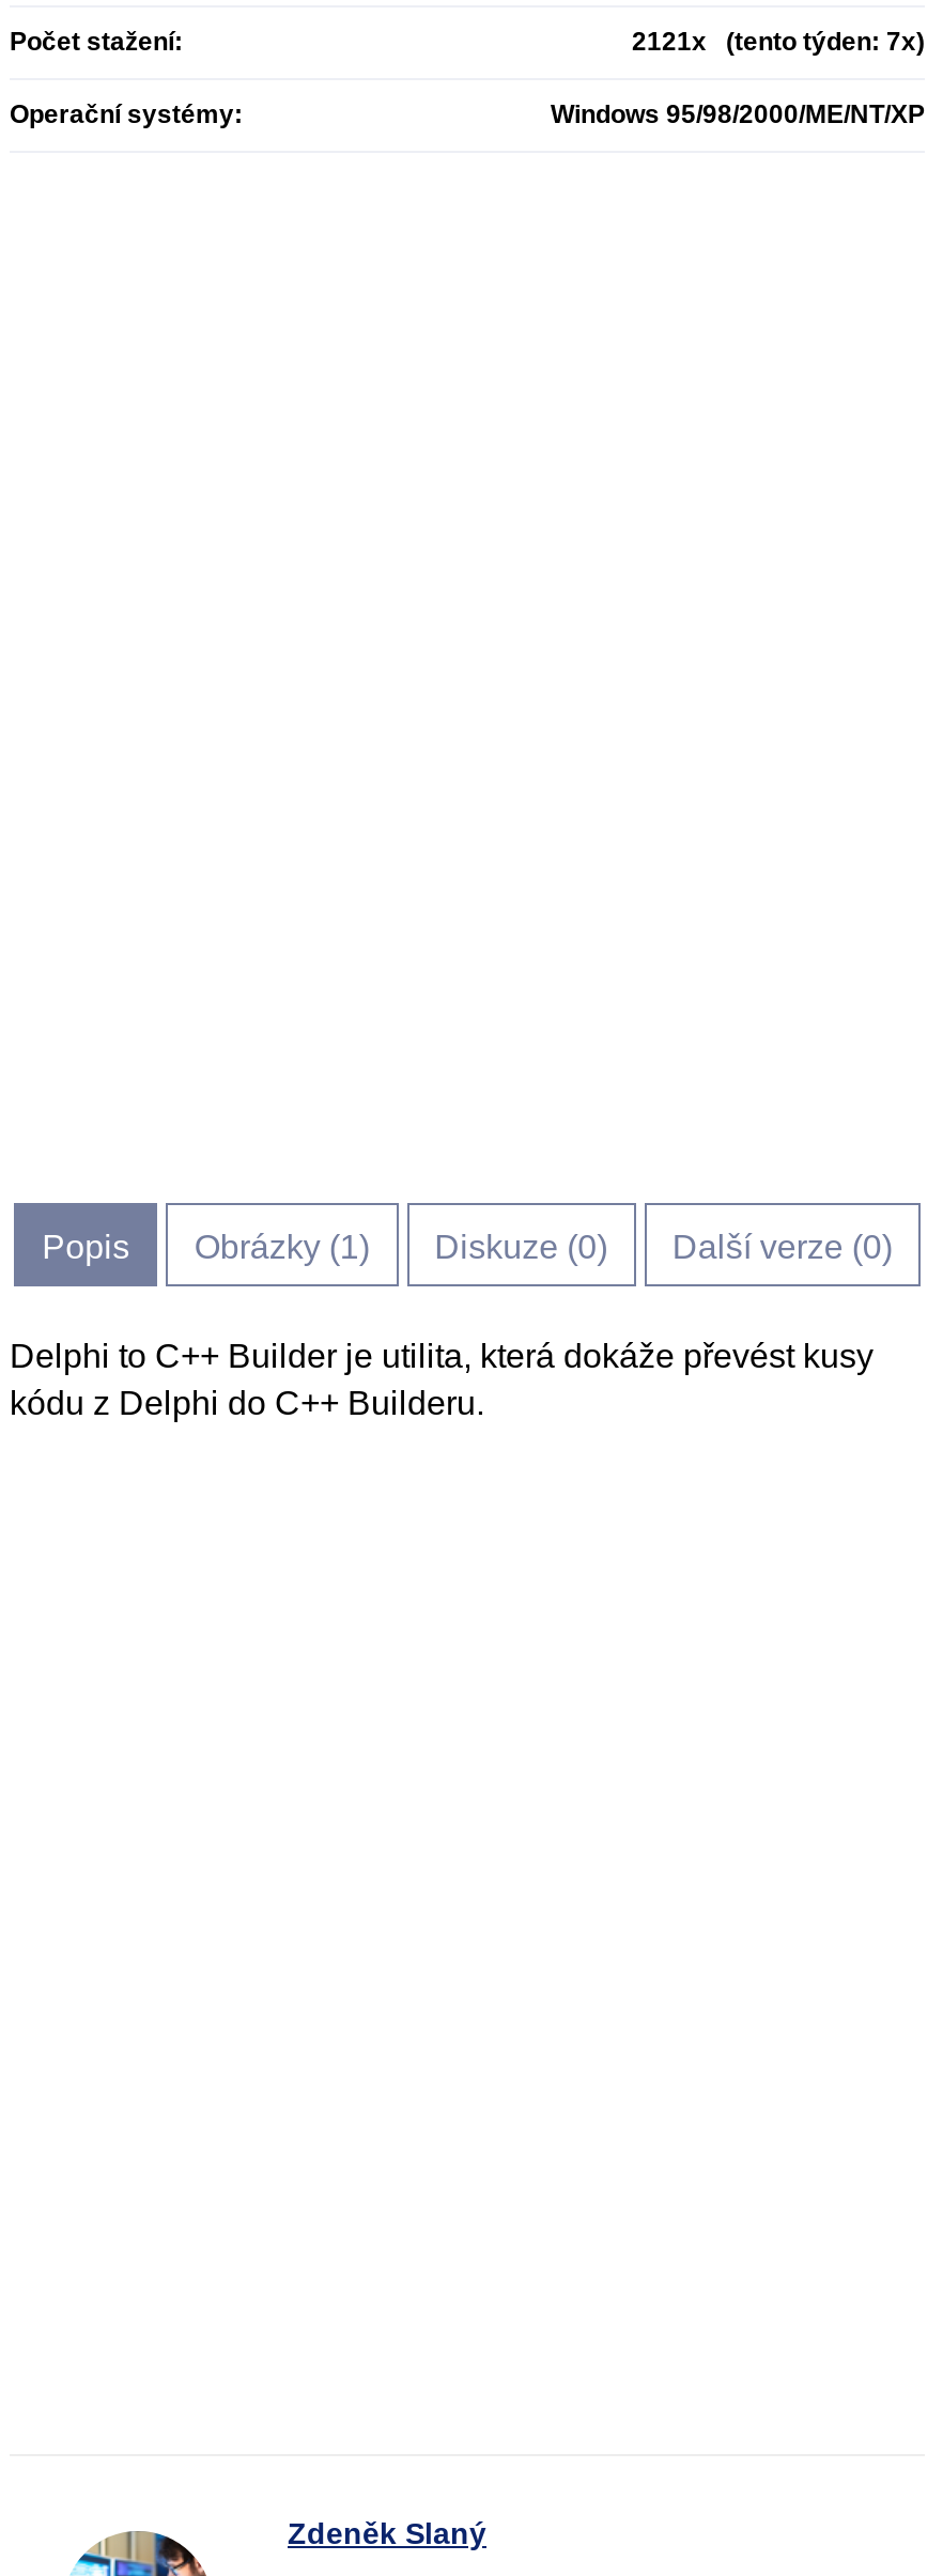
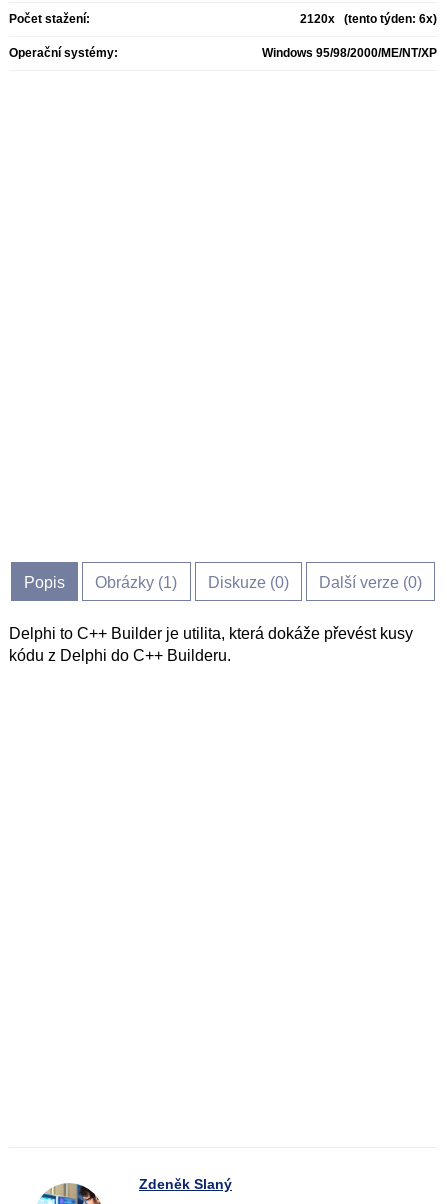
- 2121x (tento týden: 7x)
+ 2120x (tento týden: 6x)
